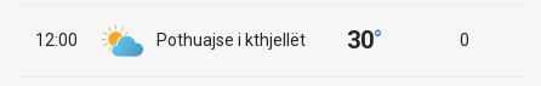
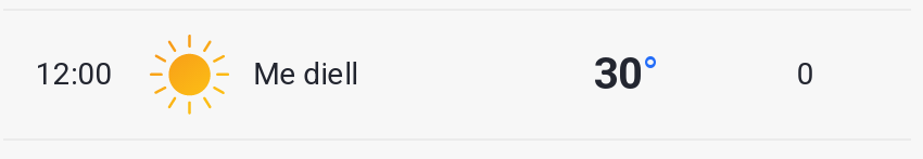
- [image]
- Pothuajse i kthjellët
+ [image]
+ Me diell
